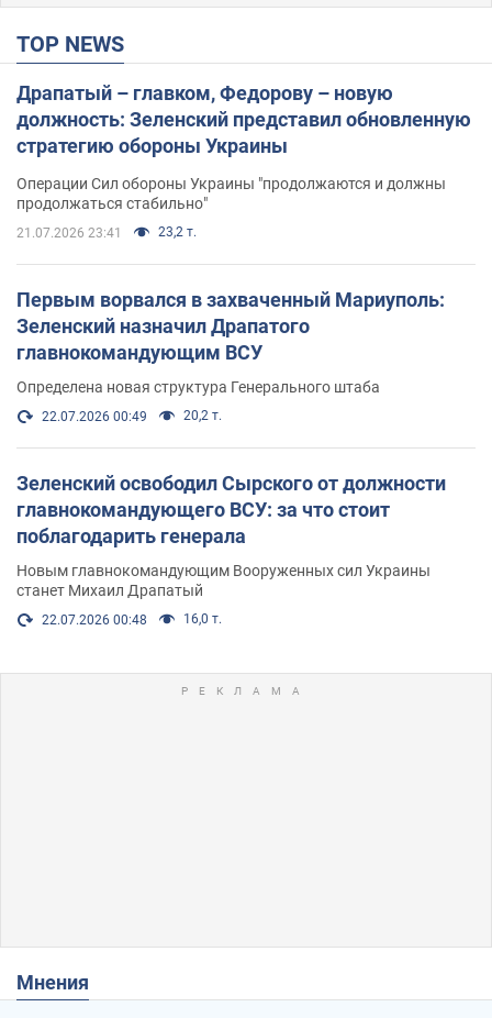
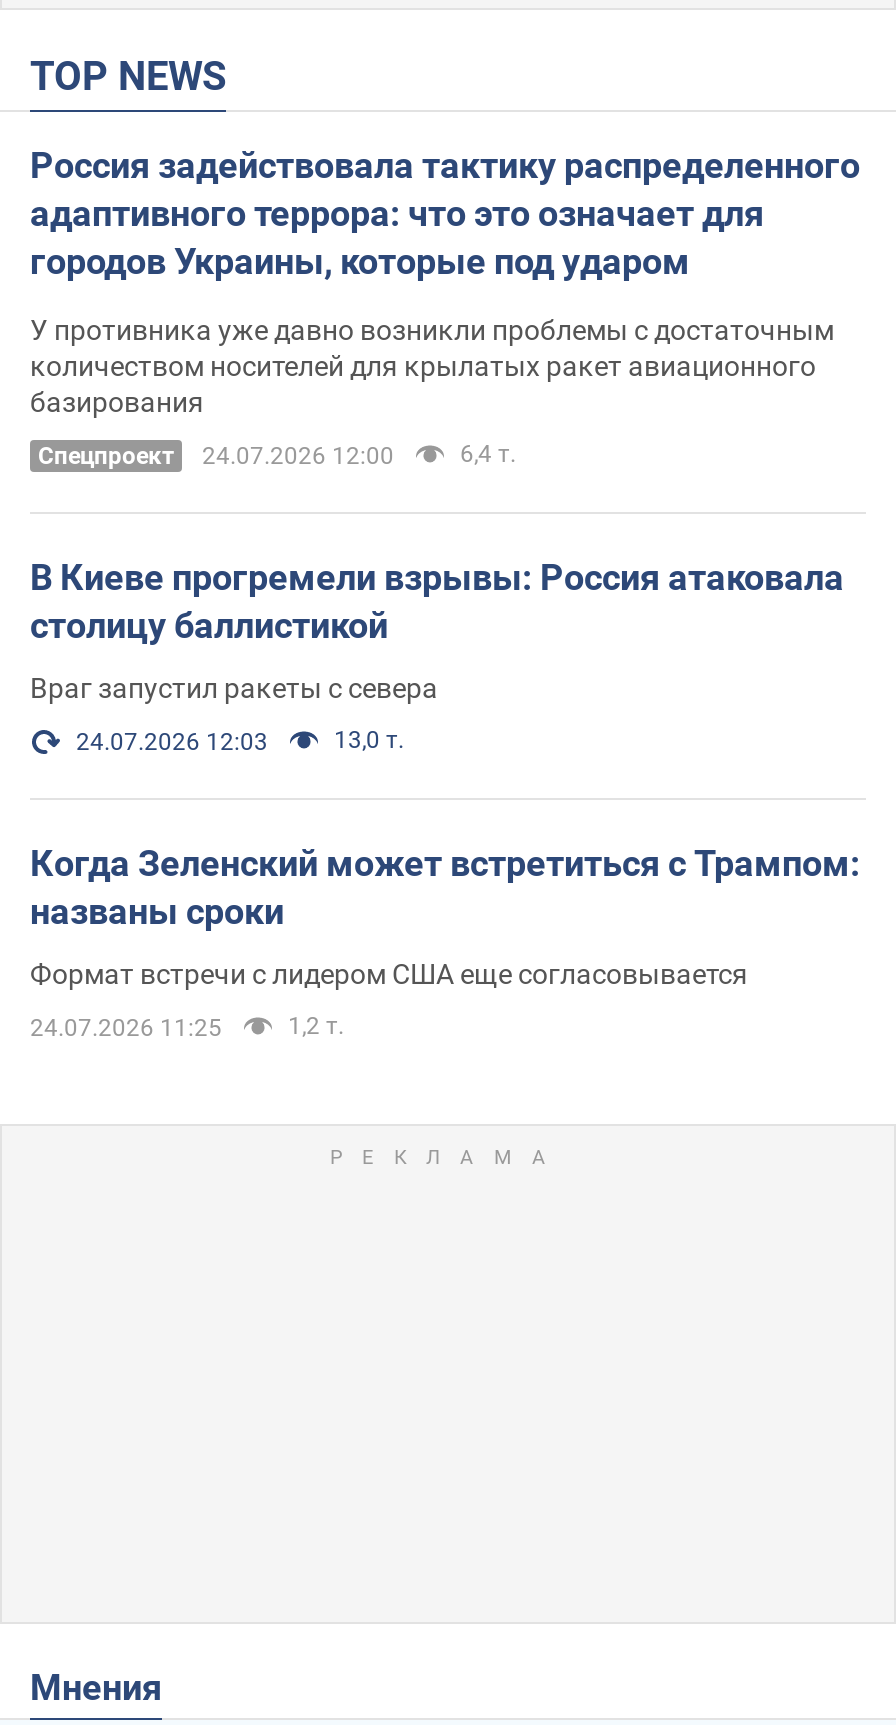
- Драпатый – главком, Федорову – новую
- должность: Зеленский представил обновленную
- стратегию обороны Украины
+ Россия задействовала тактику распределенного
+ адаптивного террора: что это означает для
+ городов Украины, которые под ударом

- Операции Сил обороны Украины "продолжаются и должны
- продолжаться стабильно"
+ У противника уже давно возникли проблемы с достаточным
+ количеством носителей для крылатых ракет авиационного
+ базирования

- 21.07.2026 23:41
- 23,2 т.
+ Спецпроект
+ 24.07.2026 12:00
+ 6,4 т.

- Первым ворвался в захваченный Мариуполь:
- Зеленский назначил Драпатого
- главнокомандующим ВСУ
+ В Киеве прогремели взрывы: Россия атаковала
+ столицу баллистикой

- Определена новая структура Генерального штаба
+ Враг запустил ракеты с севера

- 22.07.2026 00:49
- 20,2 т.
+ 24.07.2026 12:03
+ 13,0 т.

- Зеленский освободил Сырского от должности
- главнокомандующего ВСУ: за что стоит
- поблагодарить генерала
+ Когда Зеленский может встретиться с Трампом:
+ названы сроки

- Новым главнокомандующим Вооруженных сил Украины
- станет Михаил Драпатый
+ Формат встречи с лидером США еще согласовывается

- 22.07.2026 00:48
- 16,0 т.
+ 24.07.2026 11:25
+ 1,2 т.
